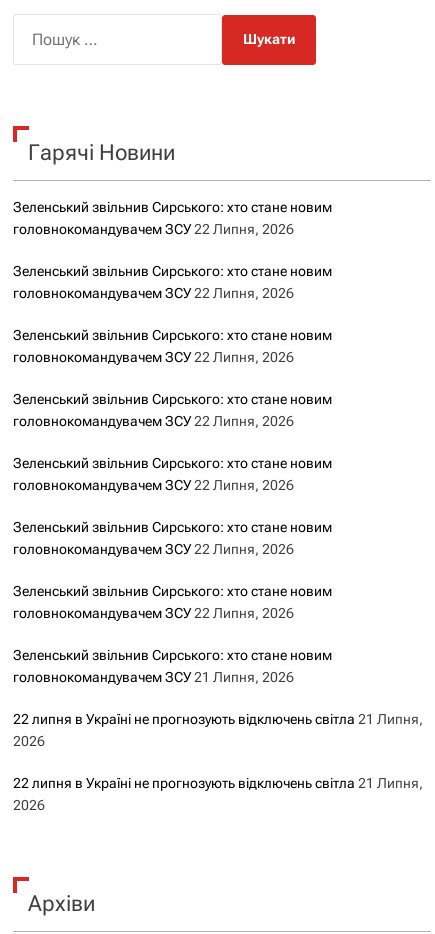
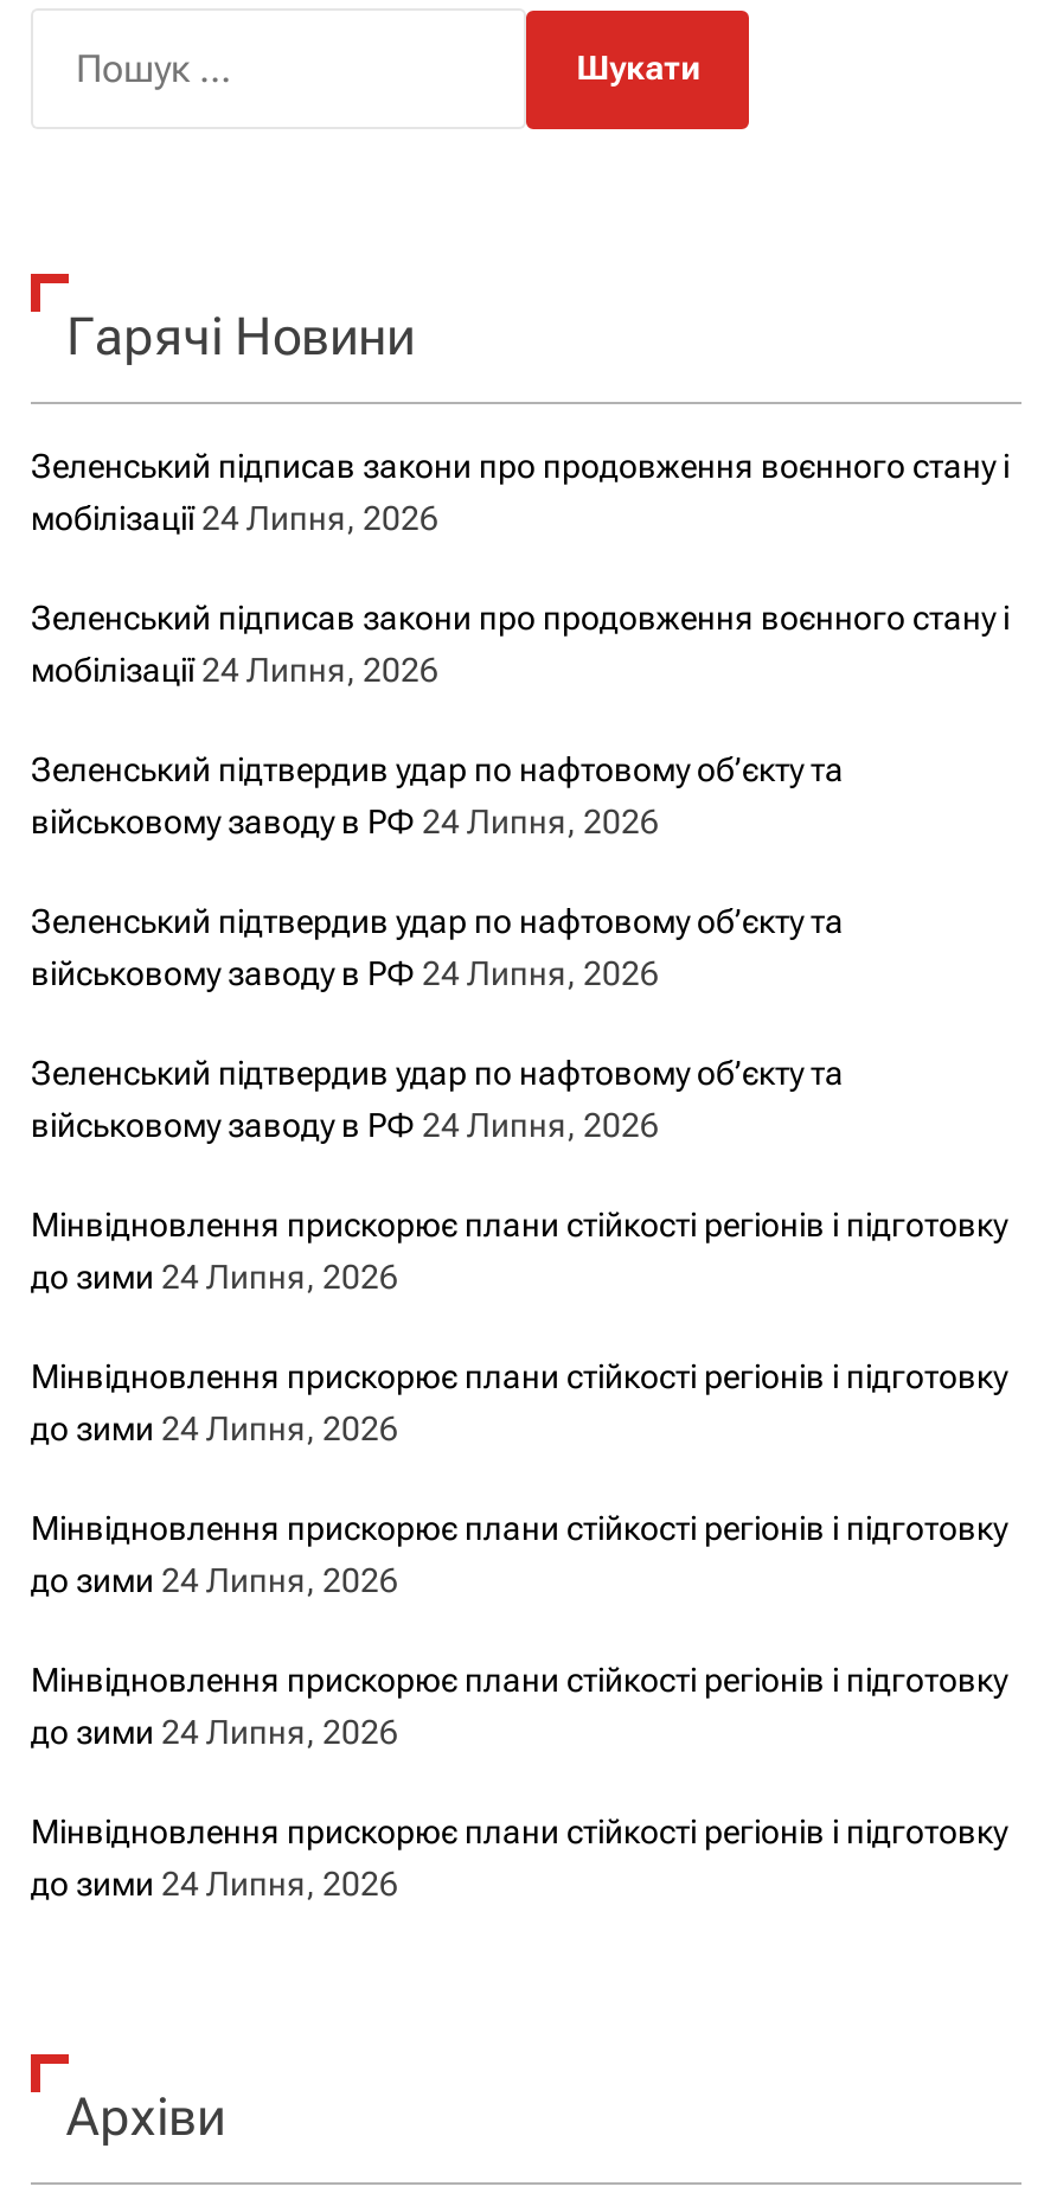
- Зеленський звільнив Сирського: хто стане новим
- головнокомандувачем ЗСУ 22 Липня, 2026
+ Зеленський підписав закони про продовження воєнного стану і
+ мобілізації 24 Липня, 2026

- Зеленський звільнив Сирського: хто стане новим
- головнокомандувачем ЗСУ 22 Липня, 2026
+ Зеленський підписав закони про продовження воєнного стану і
+ мобілізації 24 Липня, 2026

- Зеленський звільнив Сирського: хто стане новим
- головнокомандувачем ЗСУ 22 Липня, 2026
+ Зеленський підтвердив удар по нафтовому об’єкту та
+ військовому заводу в РФ 24 Липня, 2026

- Зеленський звільнив Сирського: хто стане новим
- головнокомандувачем ЗСУ 22 Липня, 2026
+ Зеленський підтвердив удар по нафтовому об’єкту та
+ військовому заводу в РФ 24 Липня, 2026

- Зеленський звільнив Сирського: хто стане новим
- головнокомандувачем ЗСУ 22 Липня, 2026
+ Зеленський підтвердив удар по нафтовому об’єкту та
+ військовому заводу в РФ 24 Липня, 2026

- Зеленський звільнив Сирського: хто стане новим
- головнокомандувачем ЗСУ 22 Липня, 2026
+ Мінвідновлення прискорює плани стійкості регіонів і підготовку
+ до зими 24 Липня, 2026

- Зеленський звільнив Сирського: хто стане новим
- головнокомандувачем ЗСУ 22 Липня, 2026
+ Мінвідновлення прискорює плани стійкості регіонів і підготовку
+ до зими 24 Липня, 2026

- Зеленський звільнив Сирського: хто стане новим
- головнокомандувачем ЗСУ 21 Липня, 2026
+ Мінвідновлення прискорює плани стійкості регіонів і підготовку
+ до зими 24 Липня, 2026

- 22 липня в Україні не прогнозують відключень світла 21 Липня,
- 2026
+ Мінвідновлення прискорює плани стійкості регіонів і підготовку
+ до зими 24 Липня, 2026

- 22 липня в Україні не прогнозують відключень світла 21 Липня,
- 2026
+ Мінвідновлення прискорює плани стійкості регіонів і підготовку
+ до зими 24 Липня, 2026
